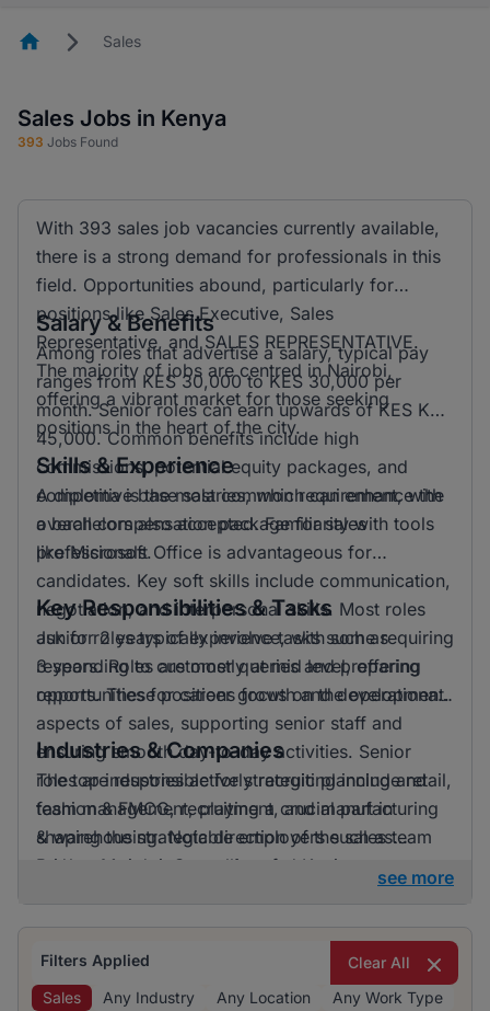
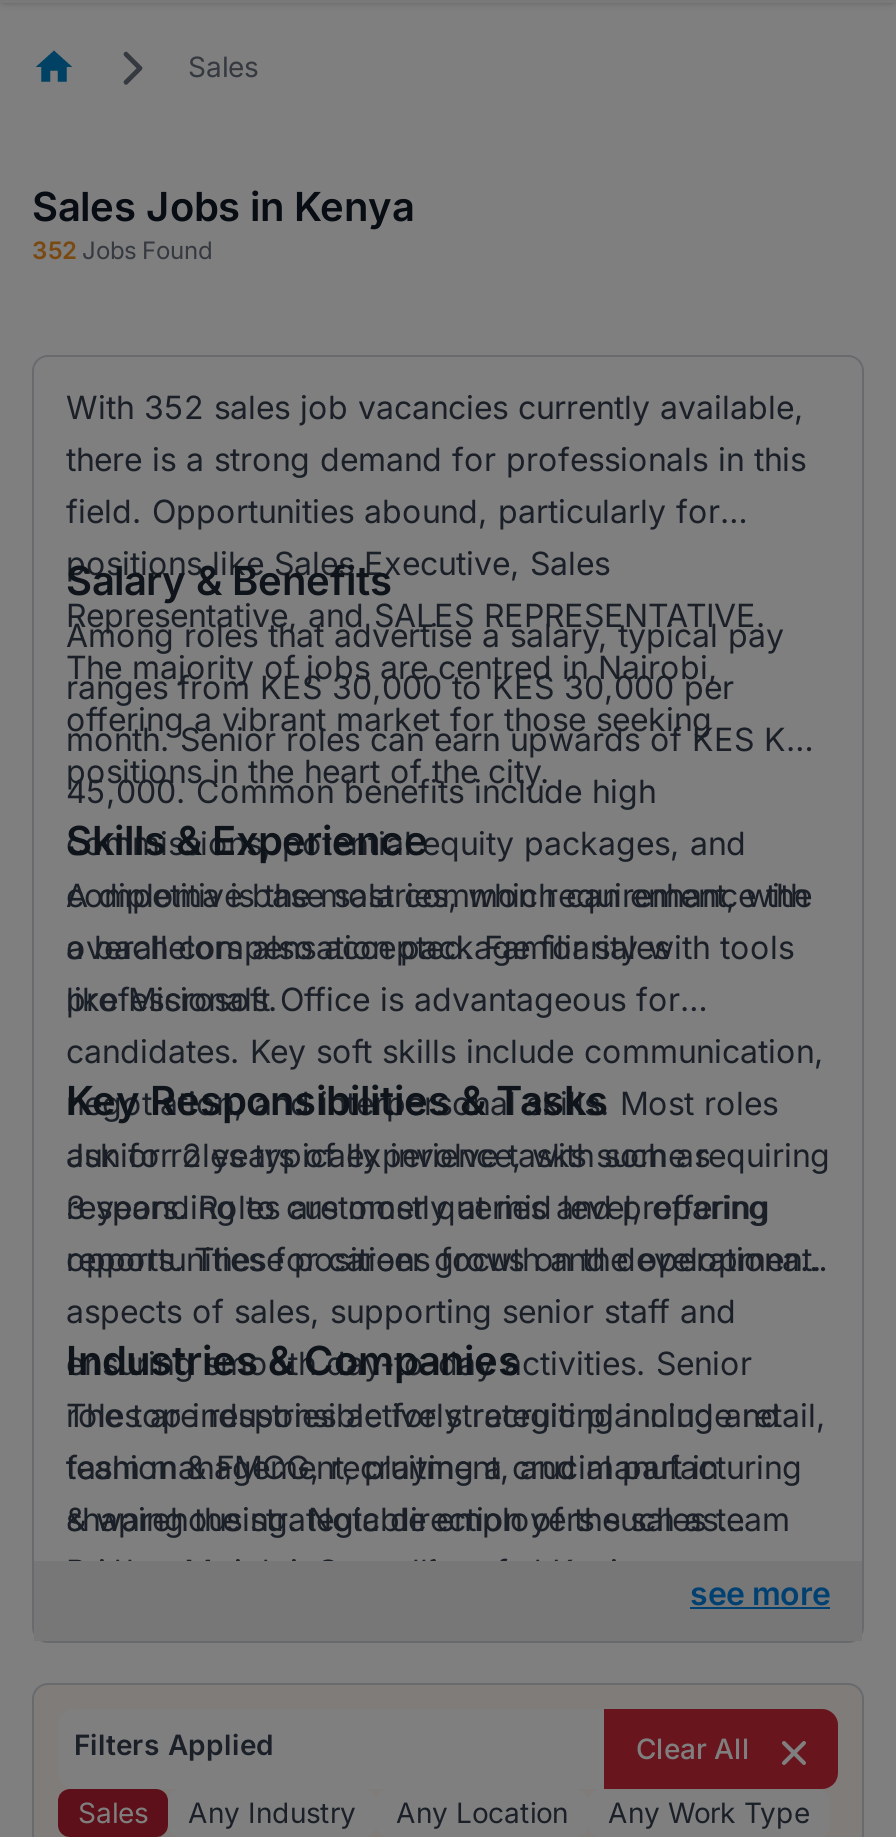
- 393 Jobs Found
+ 352 Jobs Found

- With 393 sales job vacancies currently available,
+ With 352 sales job vacancies currently available,
